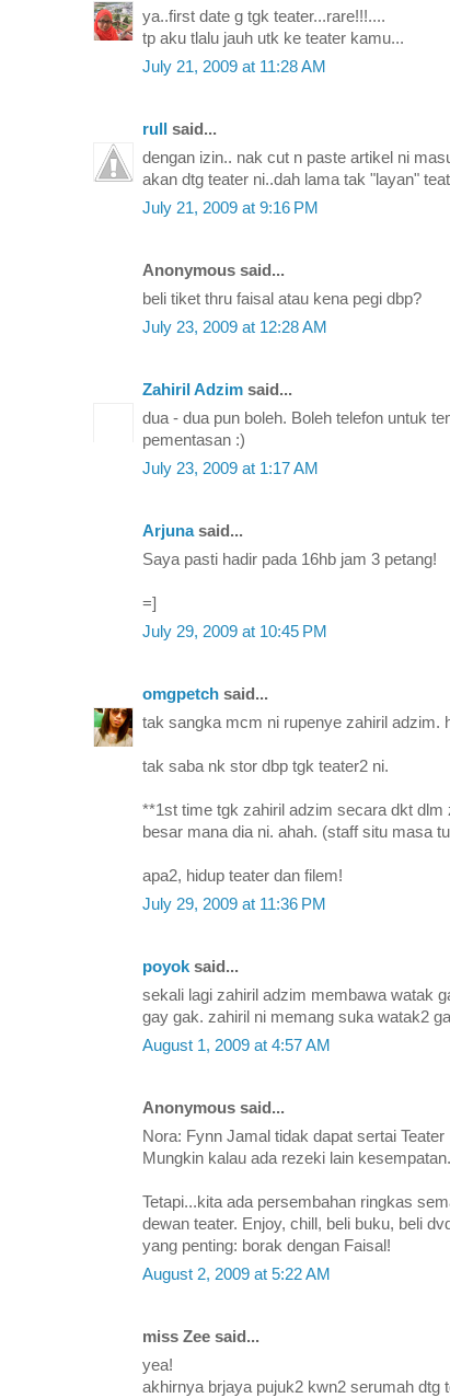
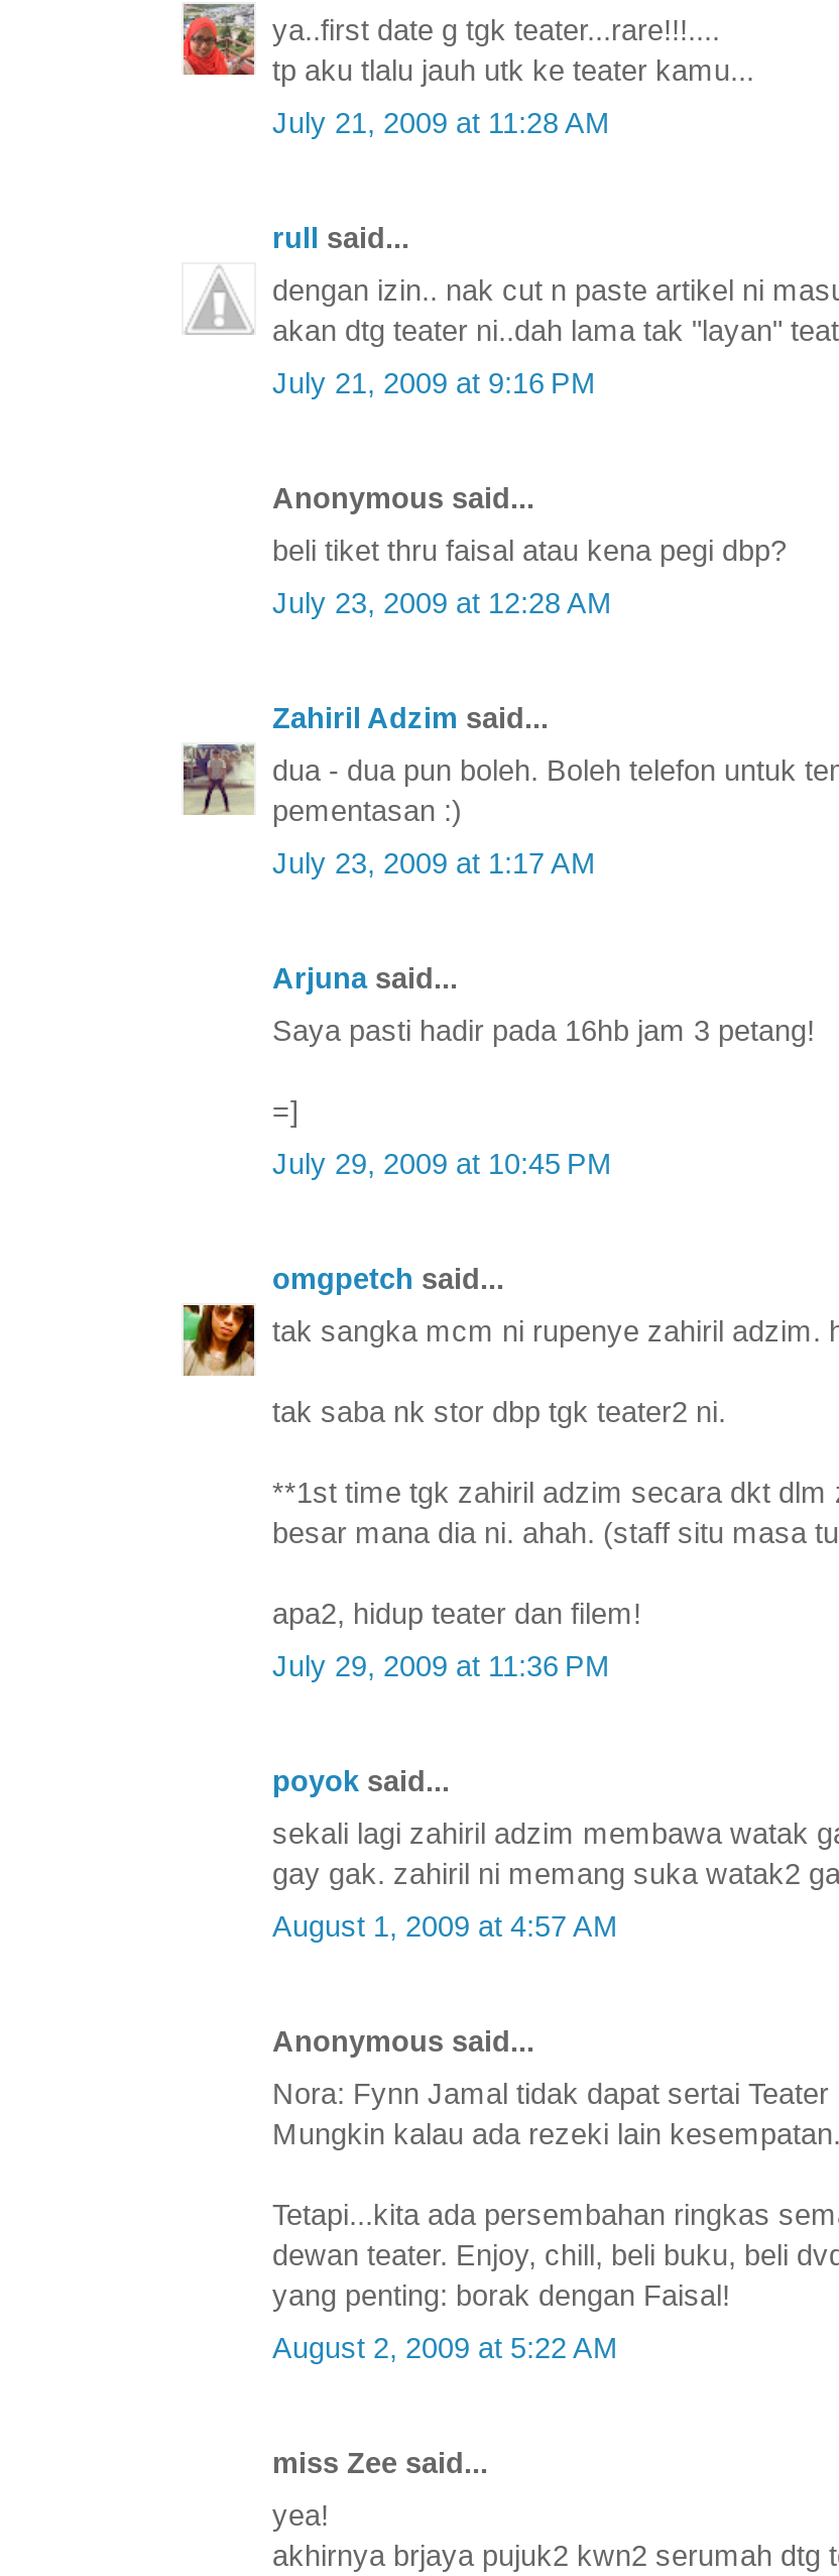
+ [image]
